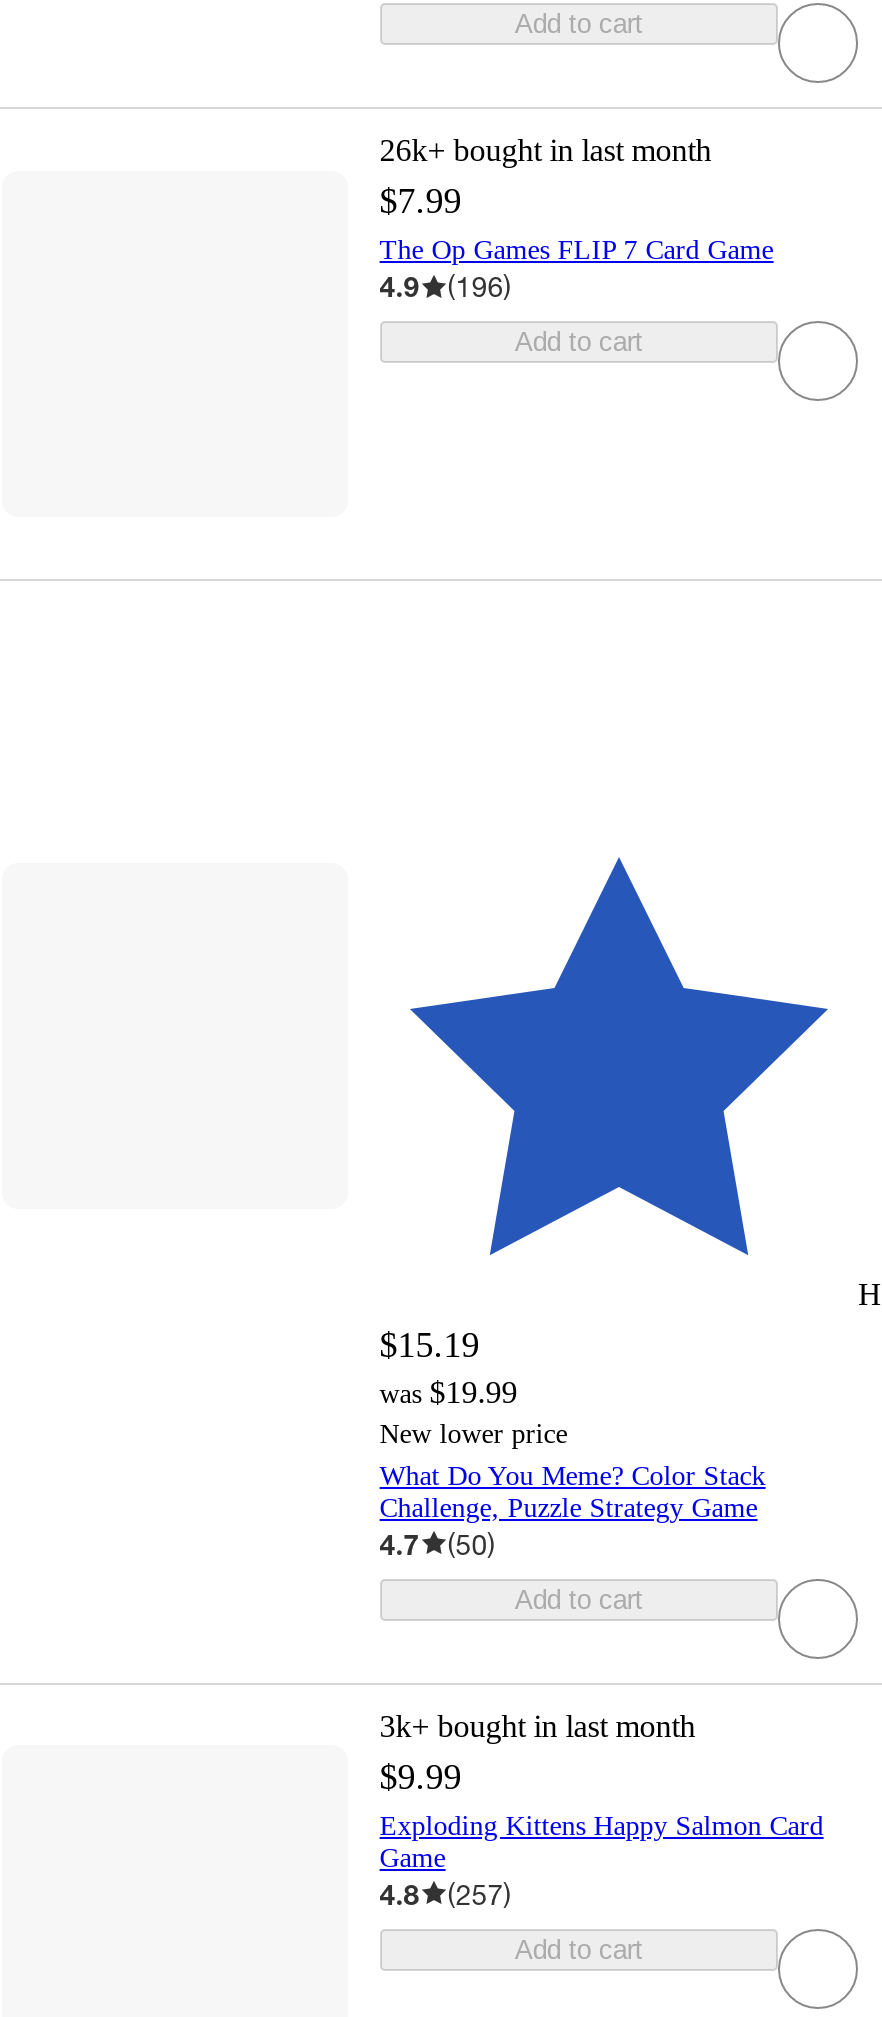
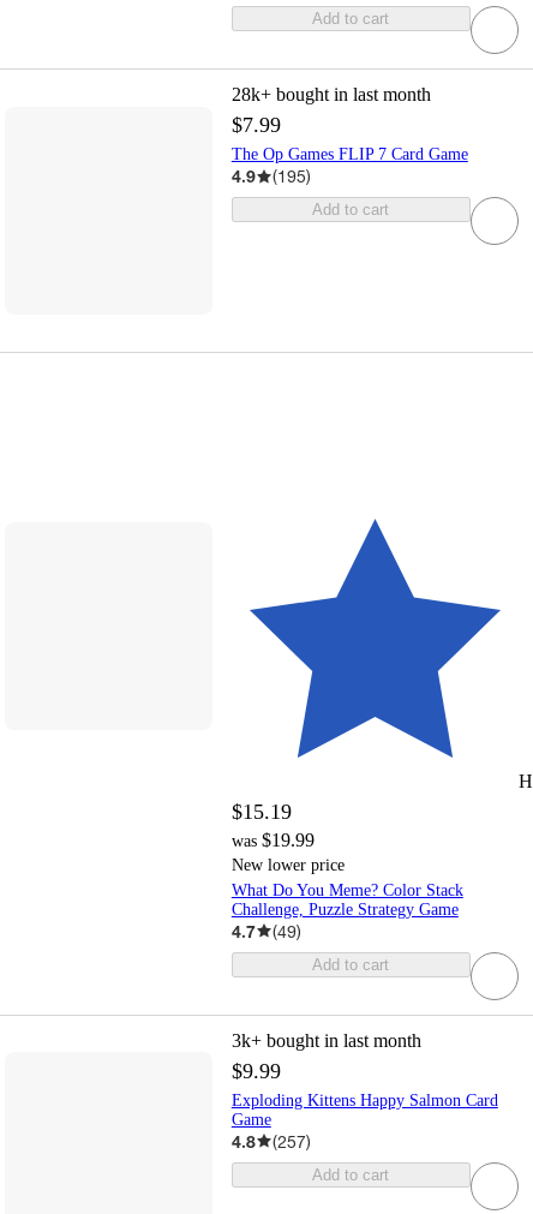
- 26k+ bought in last month
+ 28k+ bought in last month

- 4.9 (196)
+ 4.9 (195)

- 4.7 (50)
+ 4.7 (49)
